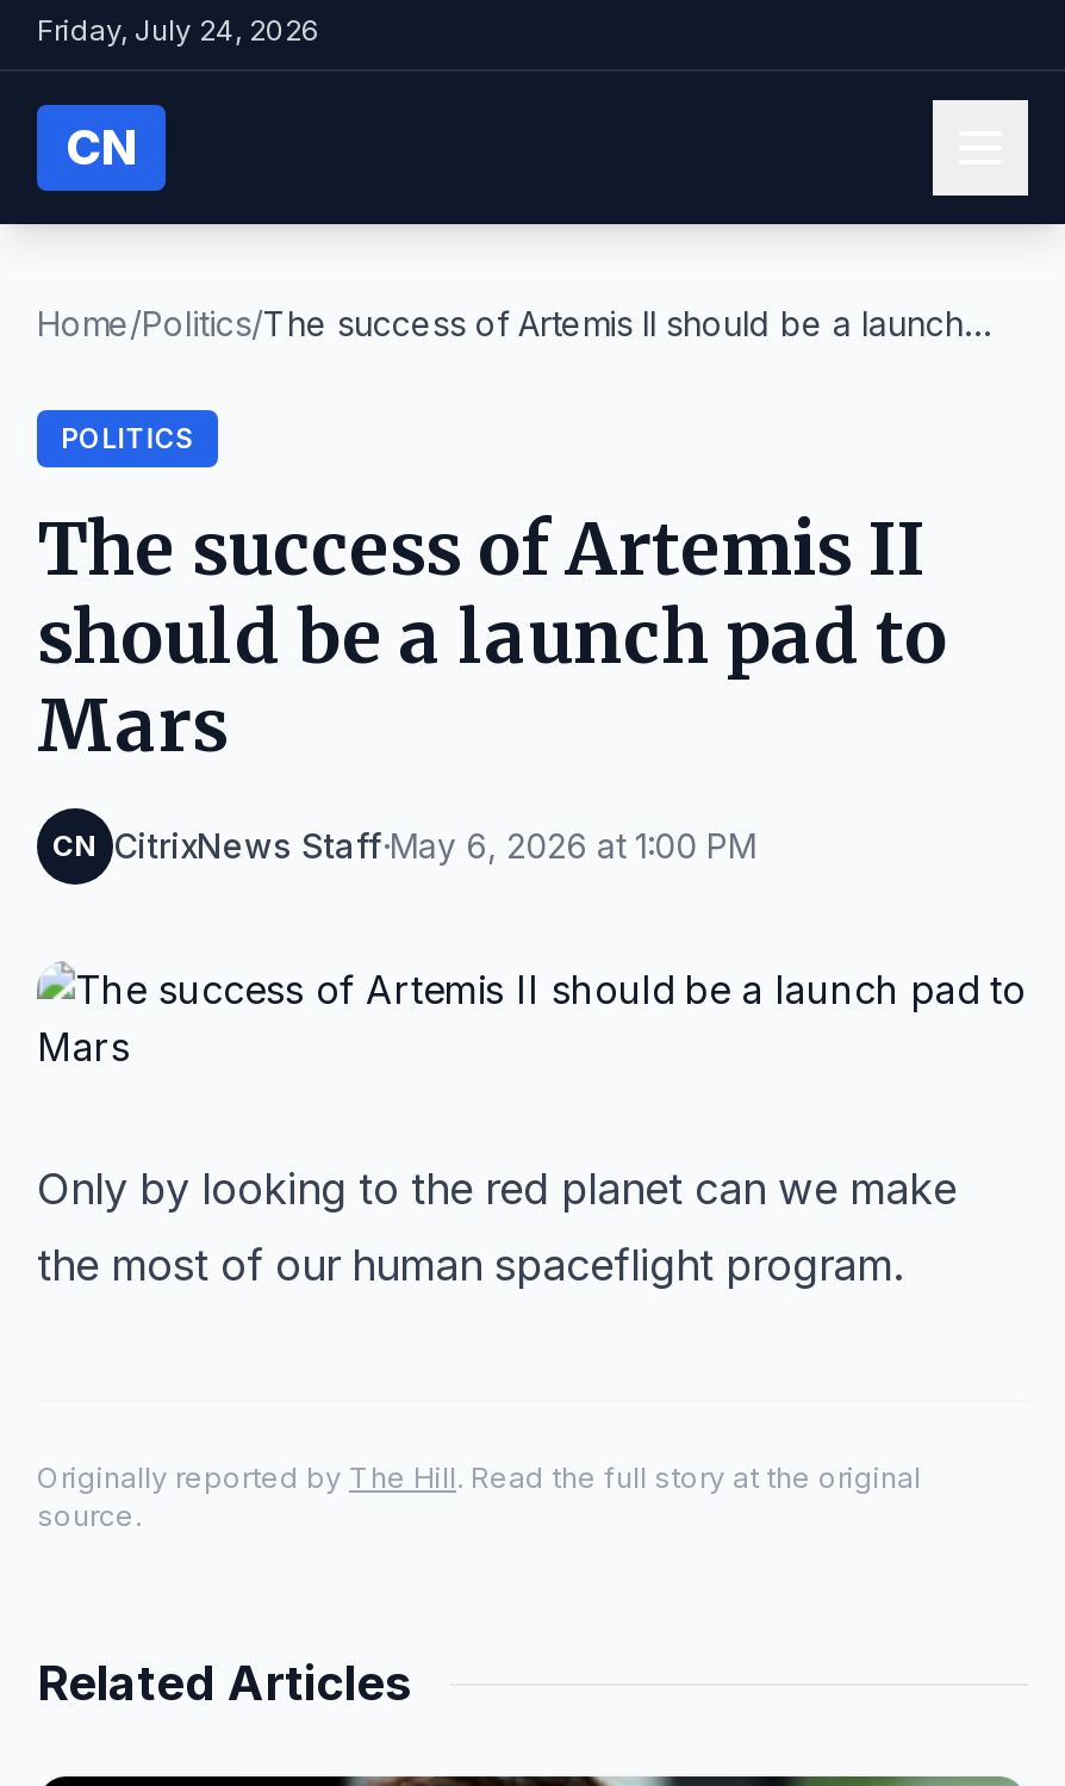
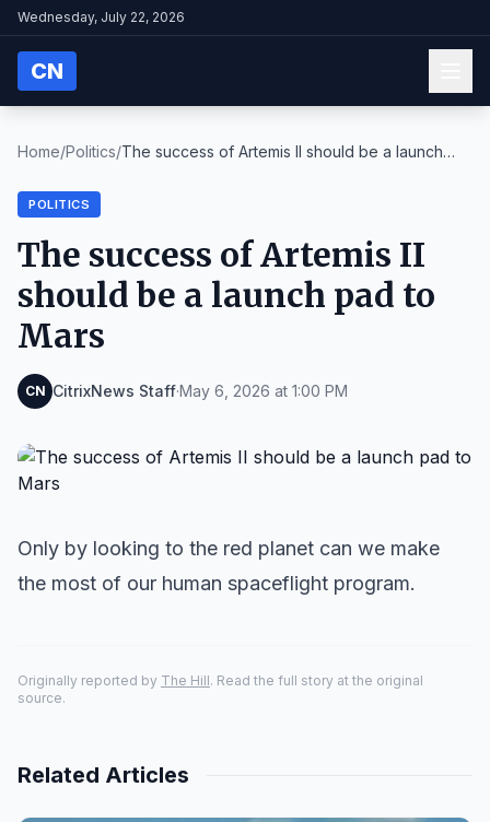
- Friday, July 24, 2026
+ Wednesday, July 22, 2026
